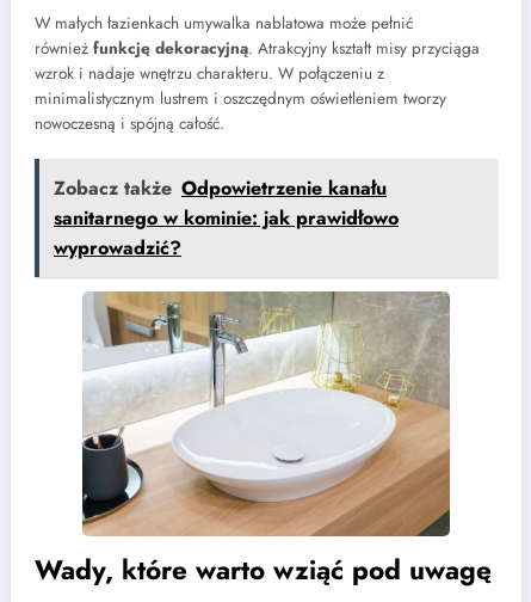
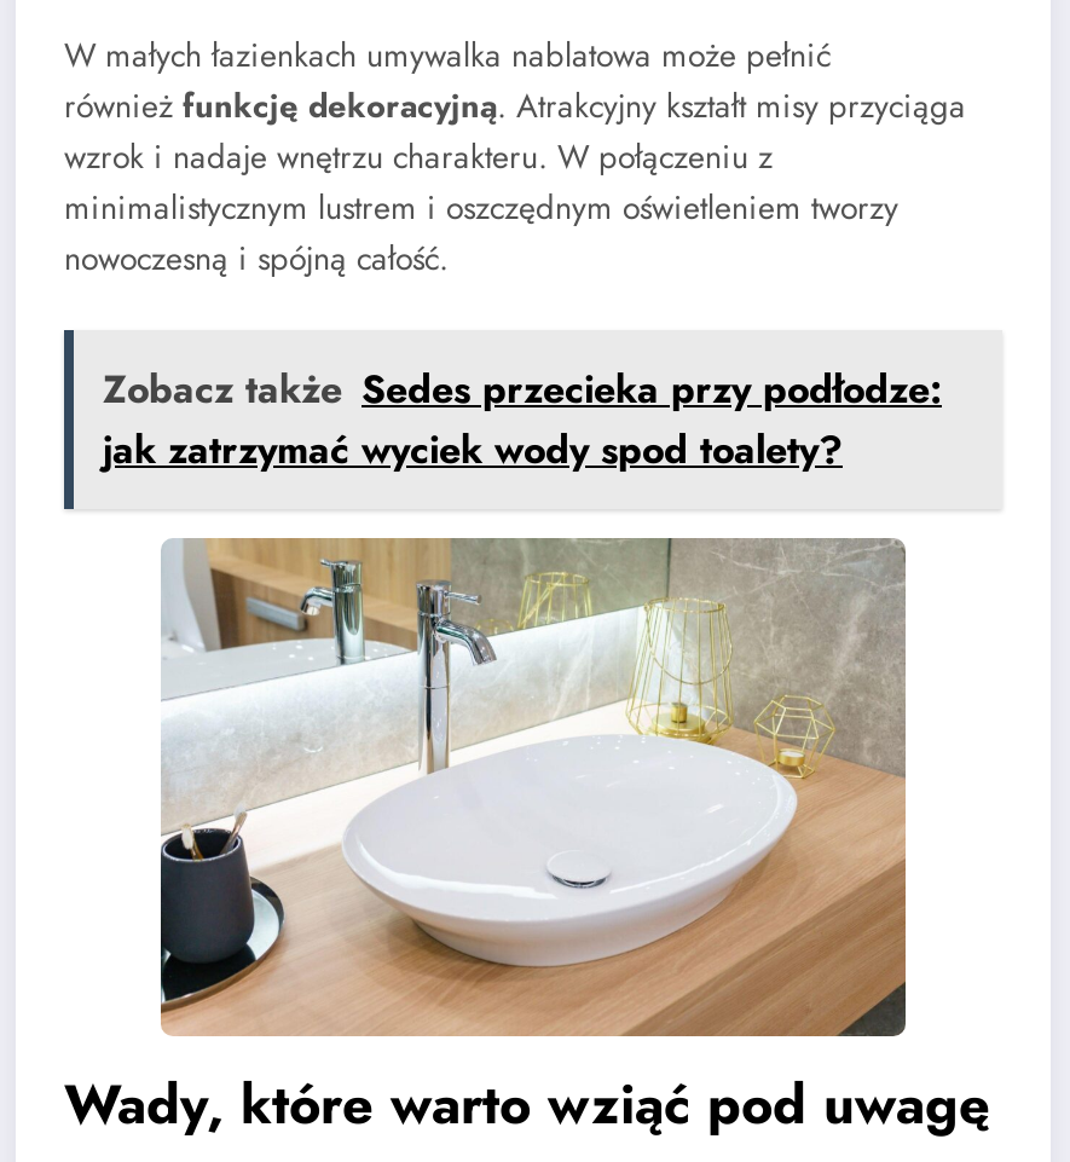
- Zobacz także Odpowietrzenie kanału
- sanitarnego w kominie: jak prawidłowo
- wyprowadzić?
+ Zobacz także Sedes przecieka przy podłodze:
+ jak zatrzymać wyciek wody spod toalety?
